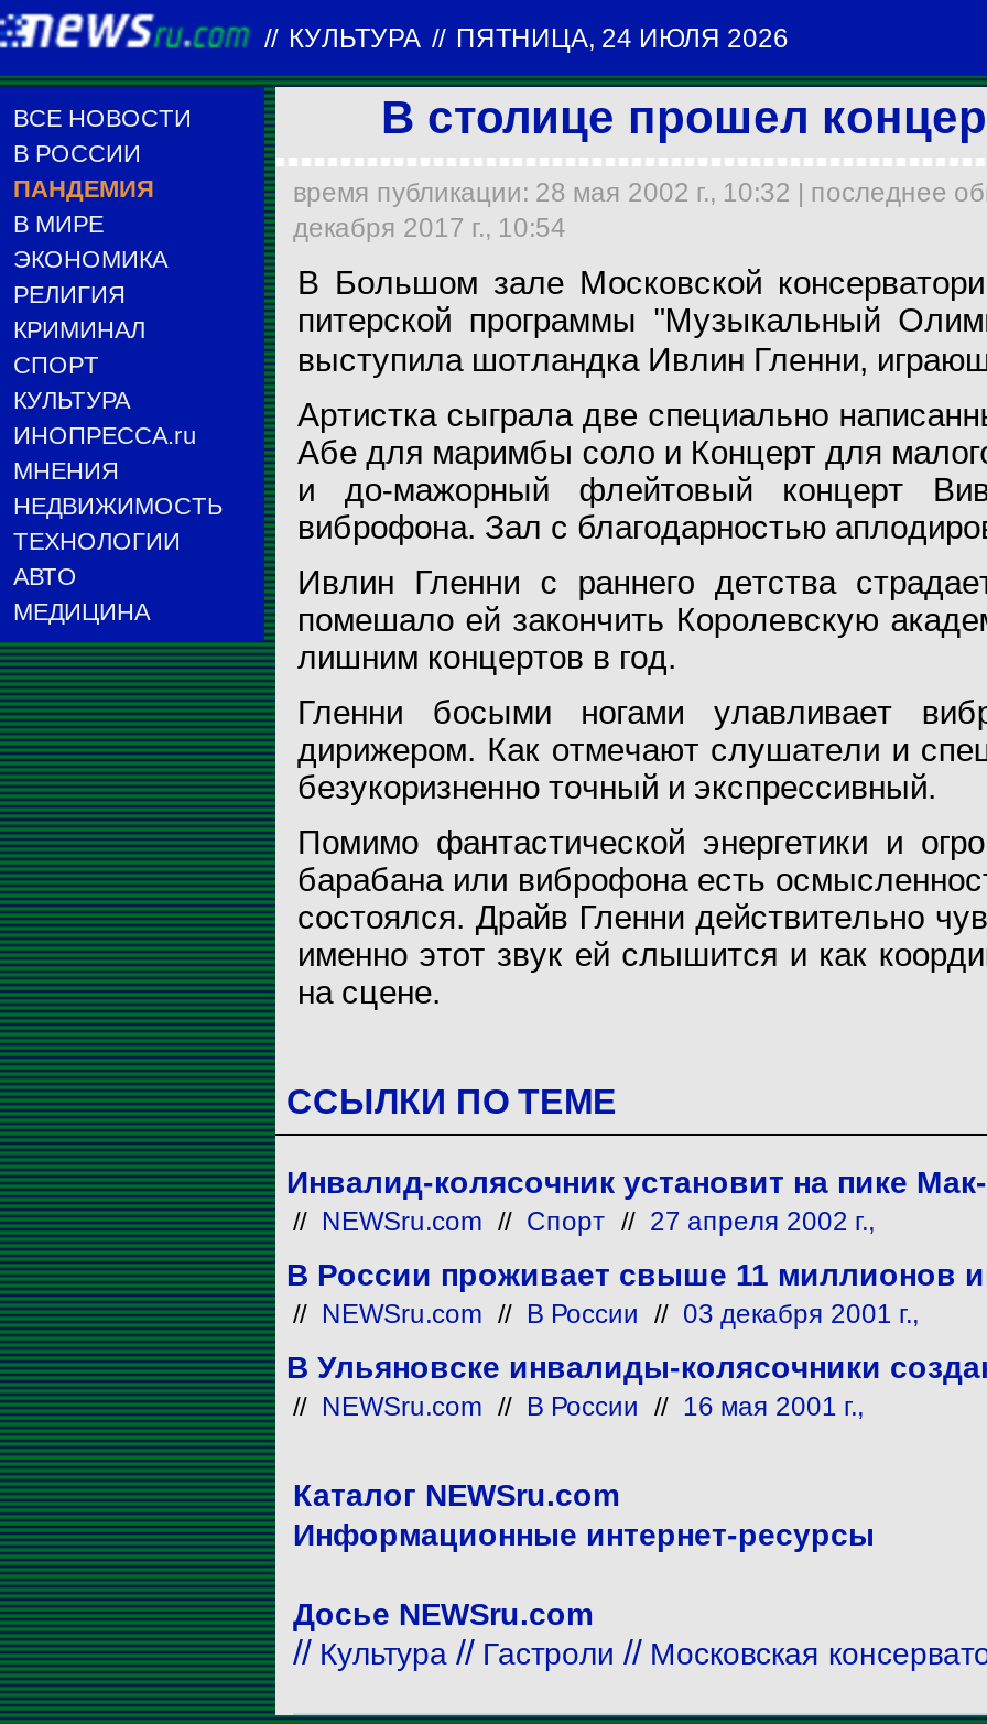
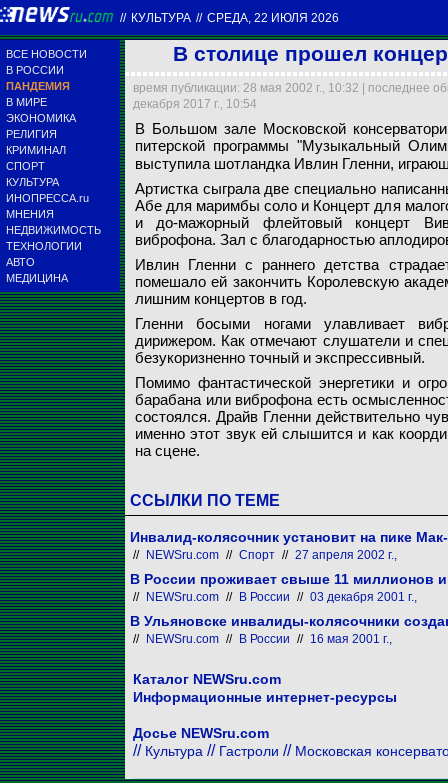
- // КУЛЬТУРА // ПЯТНИЦА, 24 ИЮЛЯ 2026
+ // КУЛЬТУРА // СРЕДА, 22 ИЮЛЯ 2026
